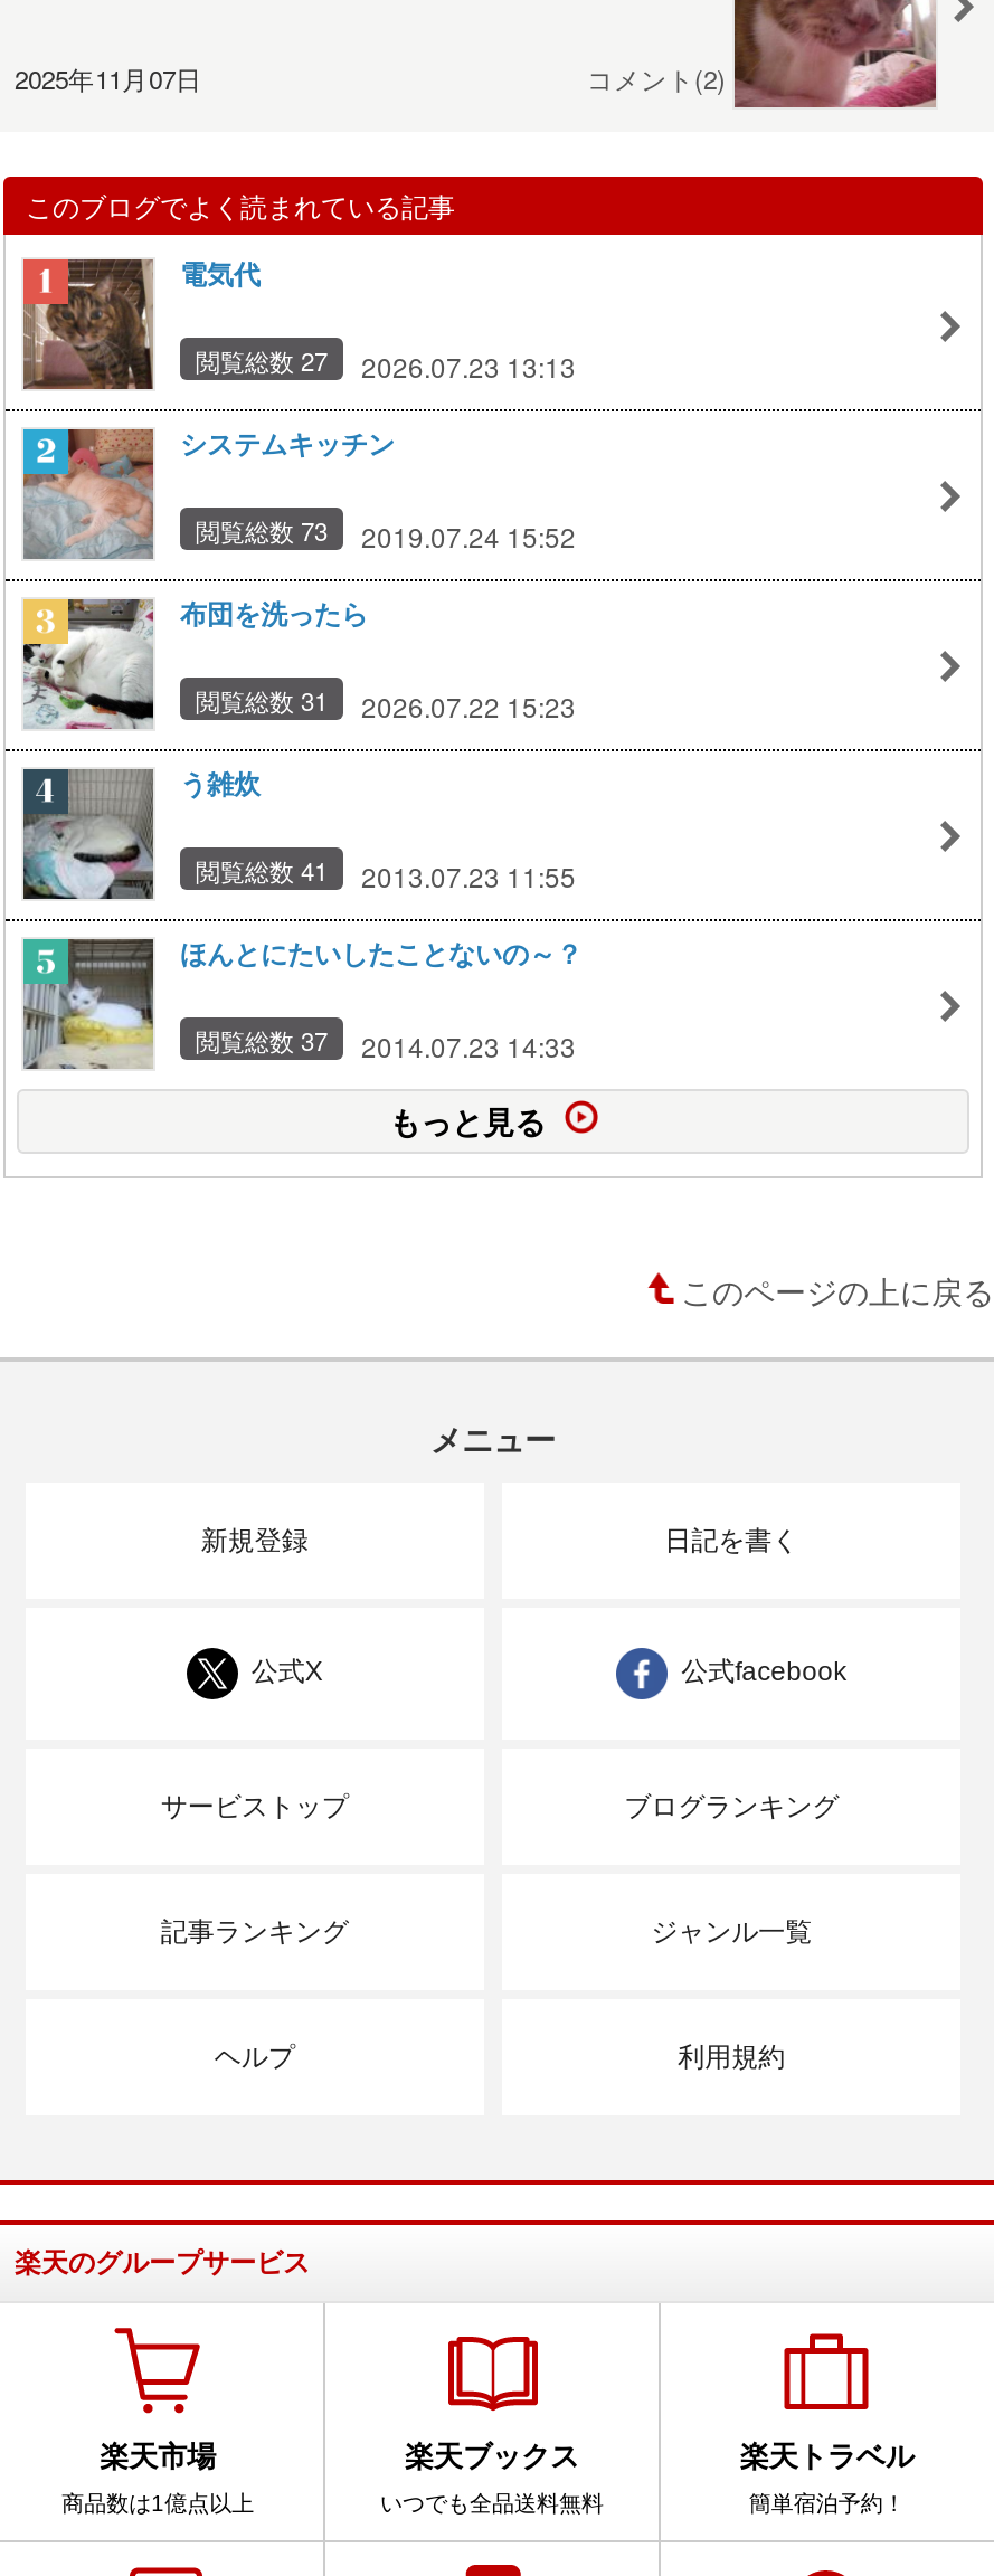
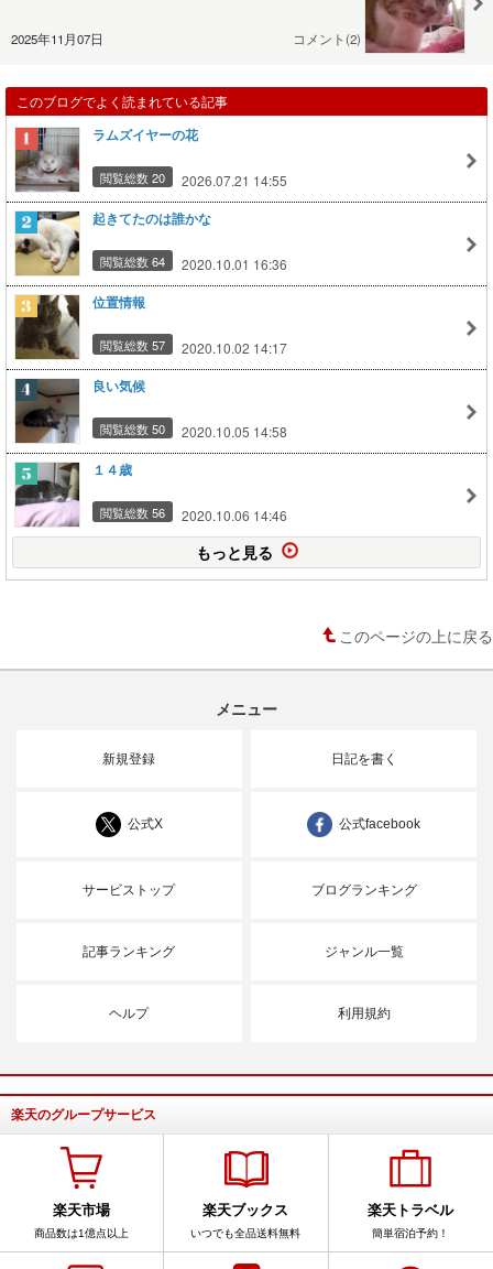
- [image]
- 電気代
+ [image]
+ ラムズイヤーの花

- 閲覧総数 27
- 2026.07.23 13:13
+ 閲覧総数 20
+ 2026.07.21 14:55

- [image]
- システムキッチン
+ [image]
+ 起きてたのは誰かな

- 閲覧総数 73
- 2019.07.24 15:52
+ 閲覧総数 64
+ 2020.10.01 16:36

- [image]
- 布団を洗ったら
+ [image]
+ 位置情報

- 閲覧総数 31
- 2026.07.22 15:23
+ 閲覧総数 57
+ 2020.10.02 14:17

- [image]
- う雑炊
+ [image]
+ 良い気候

- 閲覧総数 41
- 2013.07.23 11:55
+ 閲覧総数 50
+ 2020.10.05 14:58

- [image]
- ほんとにたいしたことないの～？
+ [image]
+ １４歳

- 閲覧総数 37
- 2014.07.23 14:33
+ 閲覧総数 56
+ 2020.10.06 14:46
